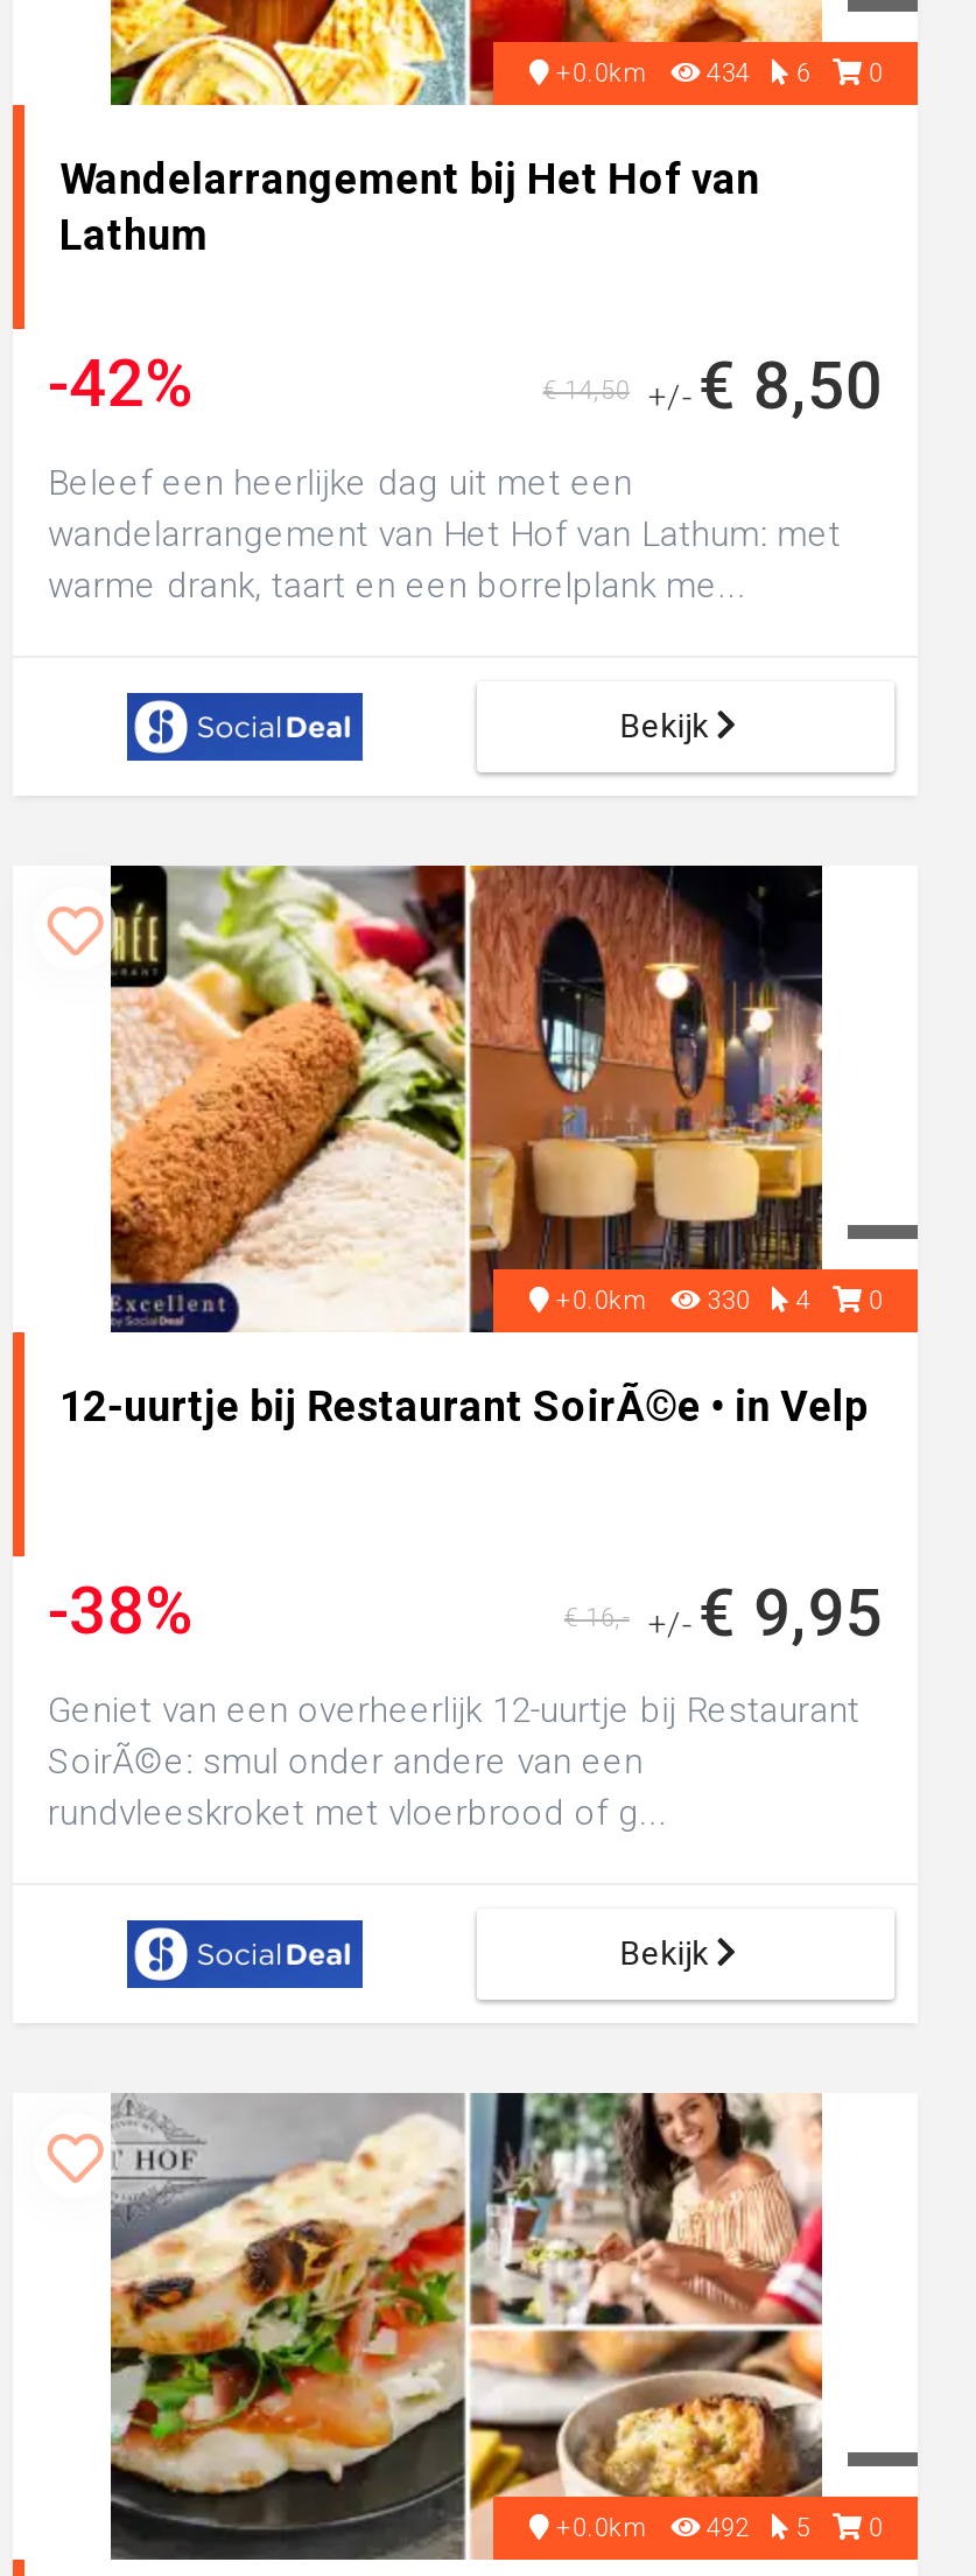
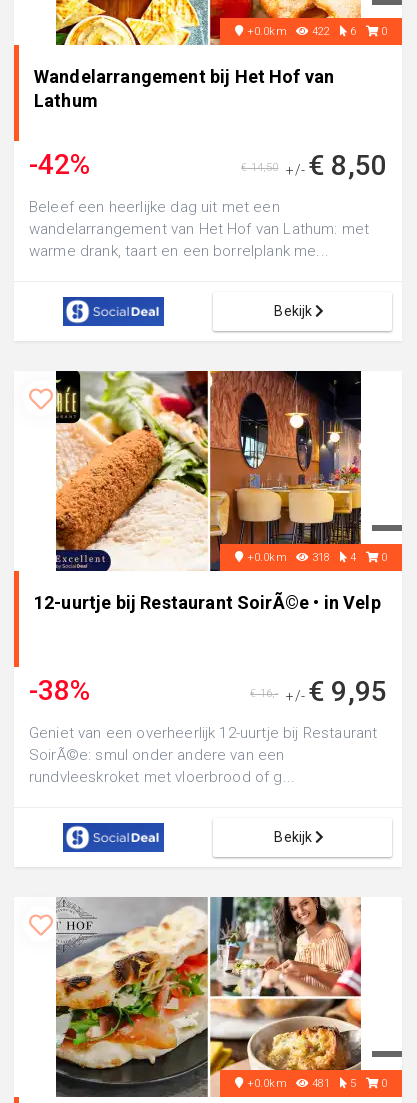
- +0.0km 434 6 0
+ +0.0km 422 6 0

- +0.0km 330 4 0
+ +0.0km 318 4 0

- +0.0km 492 5 0
+ +0.0km 481 5 0
